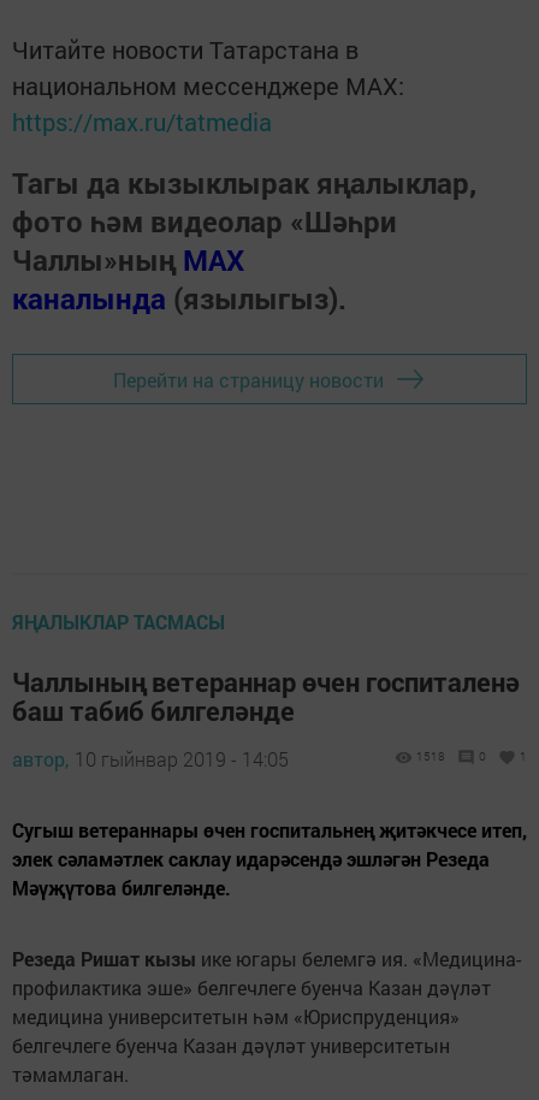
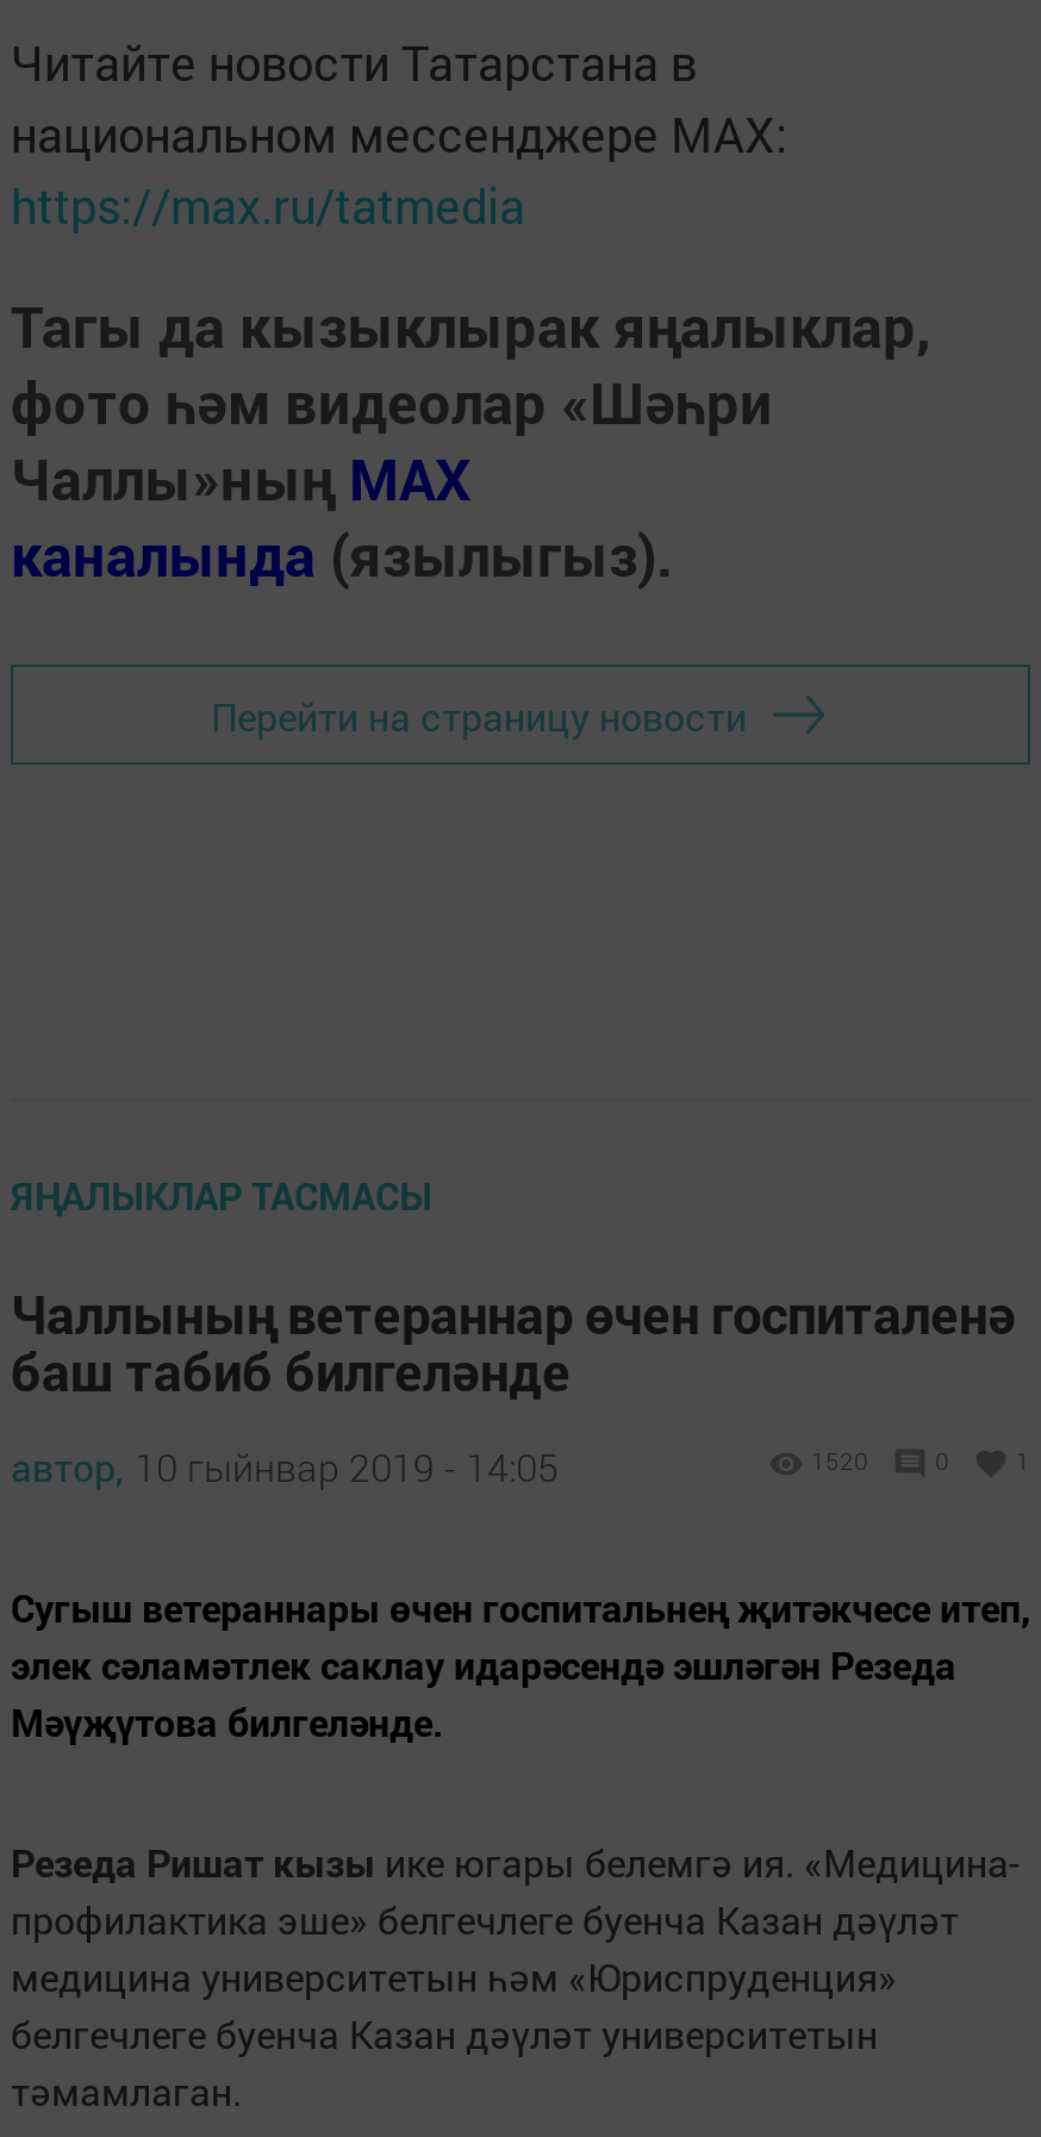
- 1518
+ 1520
